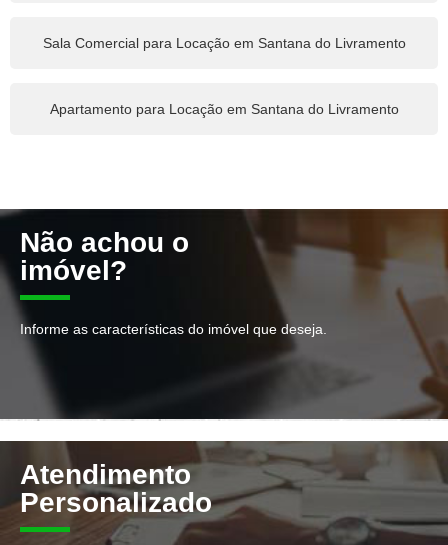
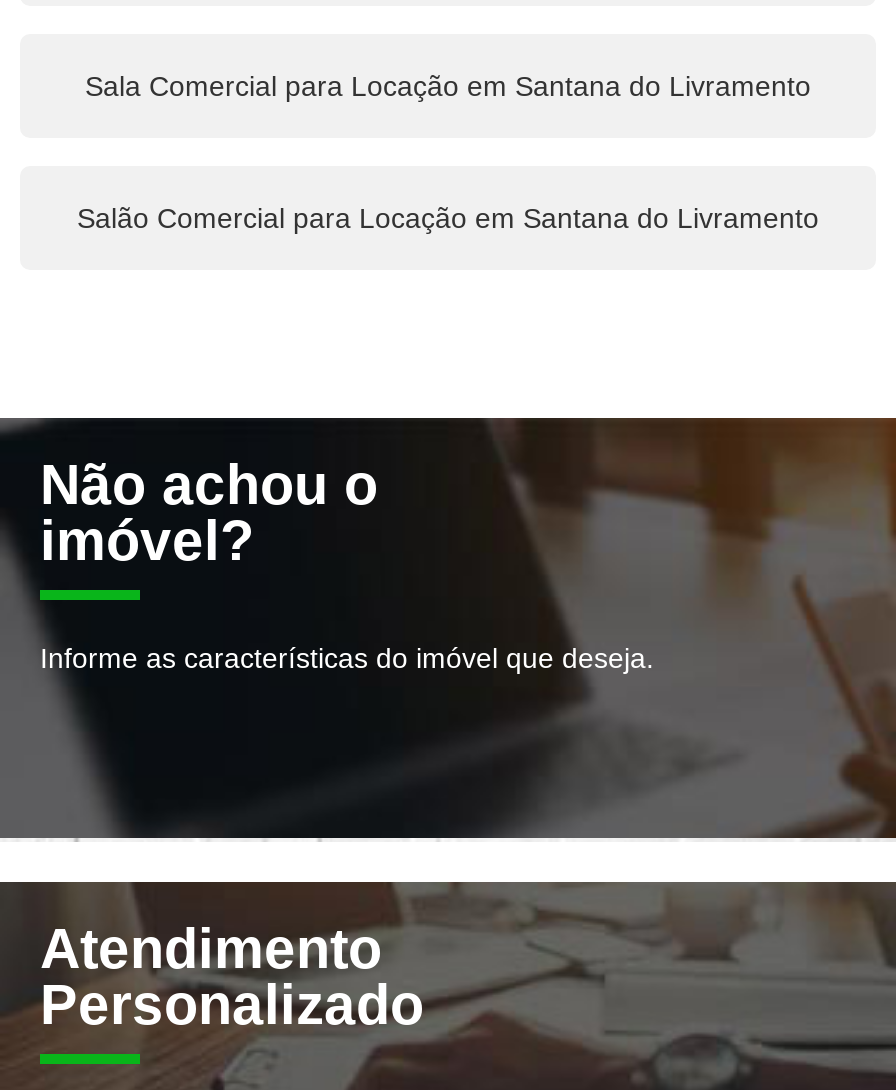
- Apartamento para Locação em Santana do Livramento
+ Salão Comercial para Locação em Santana do Livramento
